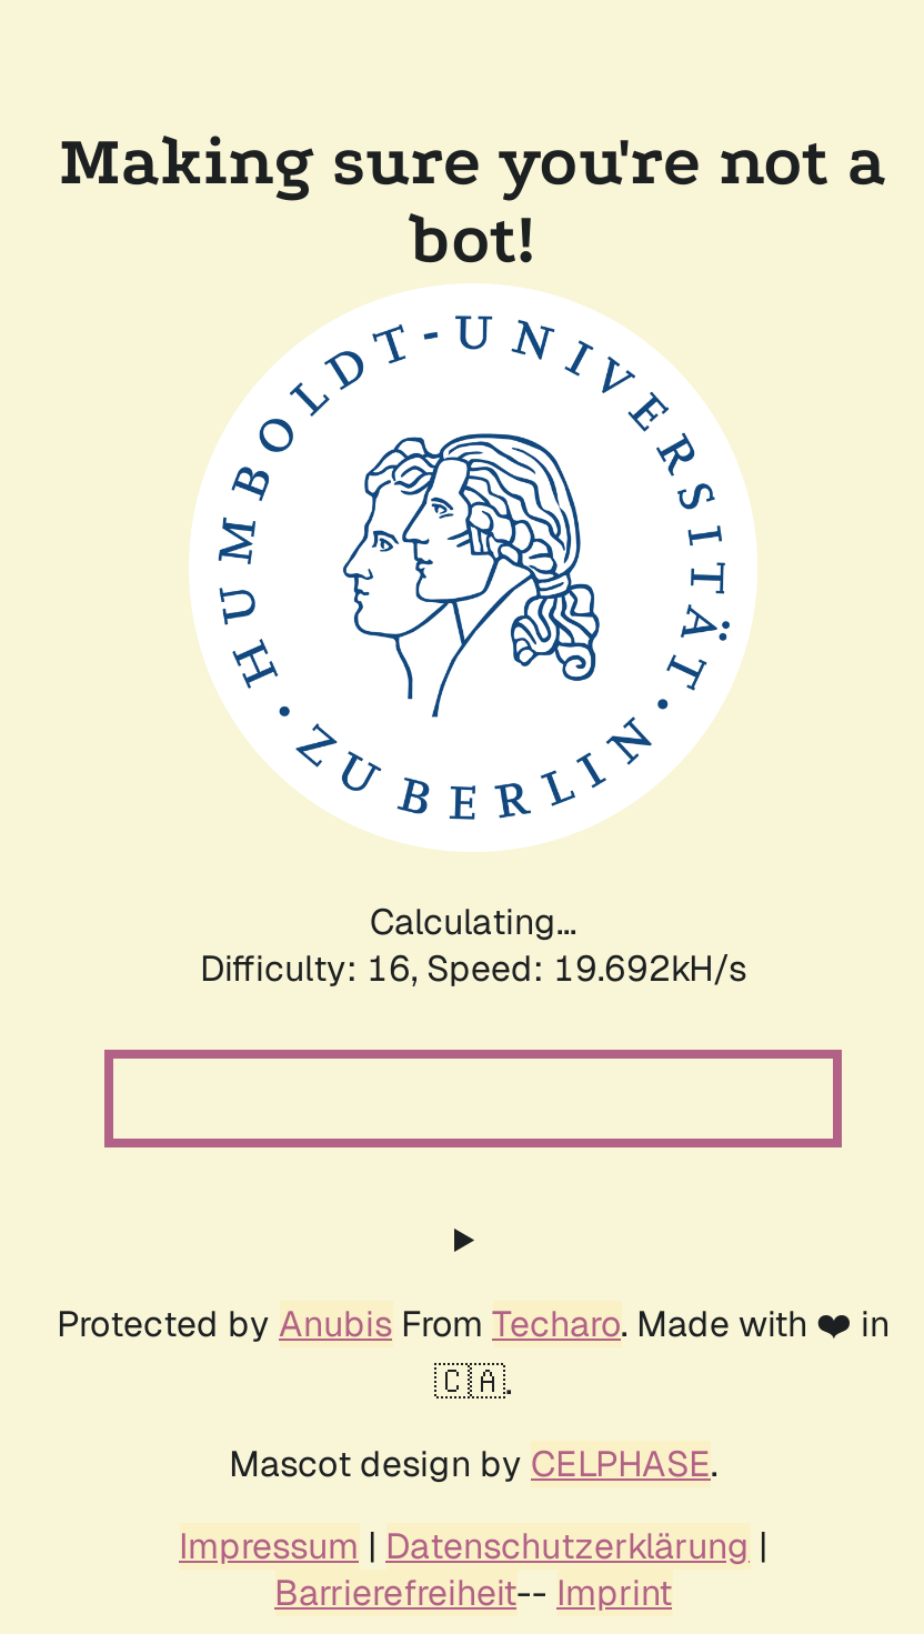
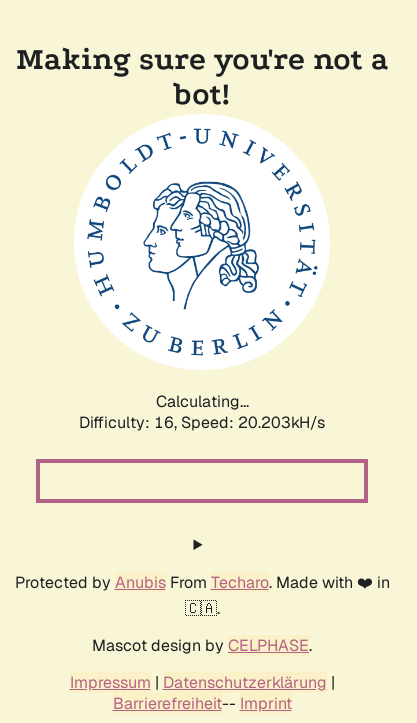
- Difficulty: 16, Speed: 19.692kH/s
+ Difficulty: 16, Speed: 20.203kH/s
